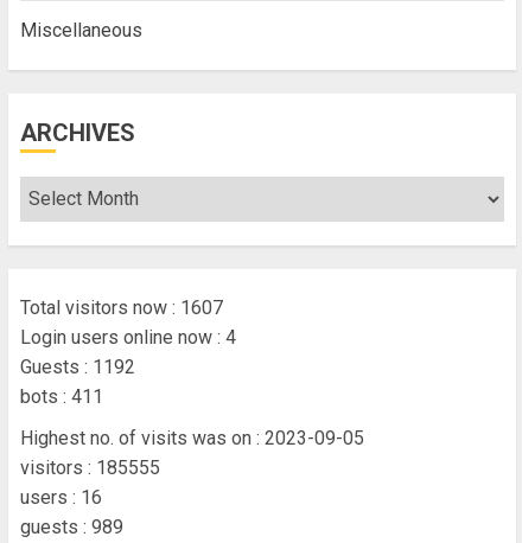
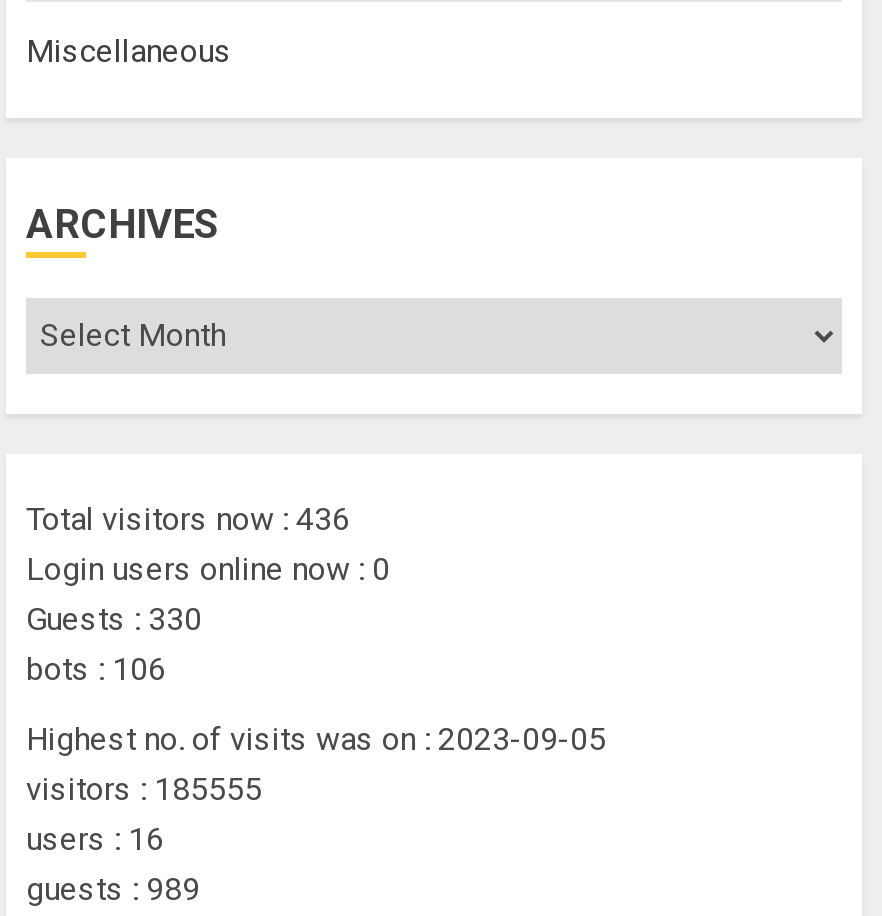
- Total visitors now : 1607
+ Total visitors now : 436

- Login users online now : 4
+ Login users online now : 0

- Guests : 1192
+ Guests : 330

- bots : 411
+ bots : 106
